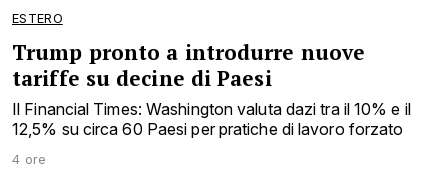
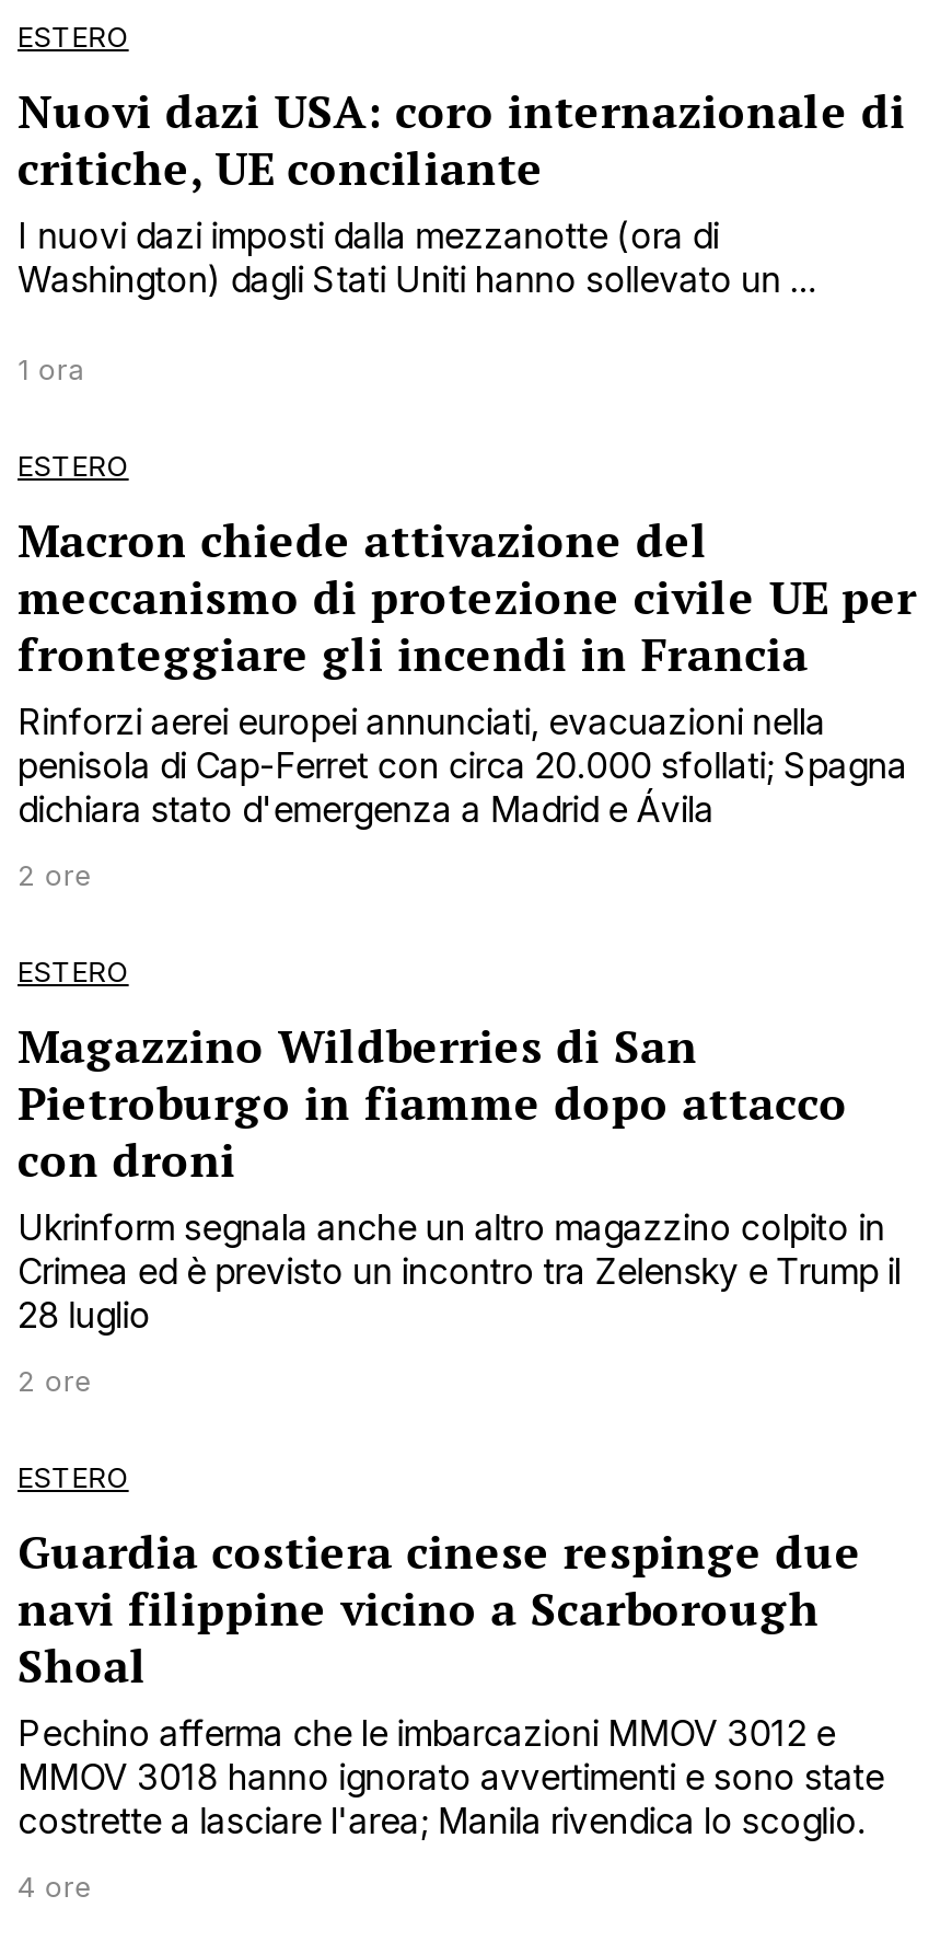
- Trump pronto a introdurre nuove
- tariffe su decine di Paesi
- Il Financial Times: Washington valuta dazi tra il 10% e il
- 12,5% su circa 60 Paesi per pratiche di lavoro forzato
+ Nuovi dazi USA: coro internazionale di
+ critiche, UE conciliante
+ I nuovi dazi imposti dalla mezzanotte (ora di
+ Washington) dagli Stati Uniti hanno sollevato un ...
+ 1 ora
+ ESTERO
+ Macron chiede attivazione del
+ meccanismo di protezione civile UE per
+ fronteggiare gli incendi in Francia
+ Rinforzi aerei europei annunciati, evacuazioni nella
+ penisola di Cap-Ferret con circa 20.000 sfollati; Spagna
+ dichiara stato d'emergenza a Madrid e Ávila
+ 2 ore
+ ESTERO
+ Magazzino Wildberries di San
+ Pietroburgo in fiamme dopo attacco
+ con droni
+ Ukrinform segnala anche un altro magazzino colpito in
+ Crimea ed è previsto un incontro tra Zelensky e Trump il
+ 28 luglio
+ 2 ore
+ ESTERO
+ Guardia costiera cinese respinge due
+ navi filippine vicino a Scarborough
+ Shoal
+ Pechino afferma che le imbarcazioni MMOV 3012 e
+ MMOV 3018 hanno ignorato avvertimenti e sono state
+ costrette a lasciare l'area; Manila rivendica lo scoglio.
